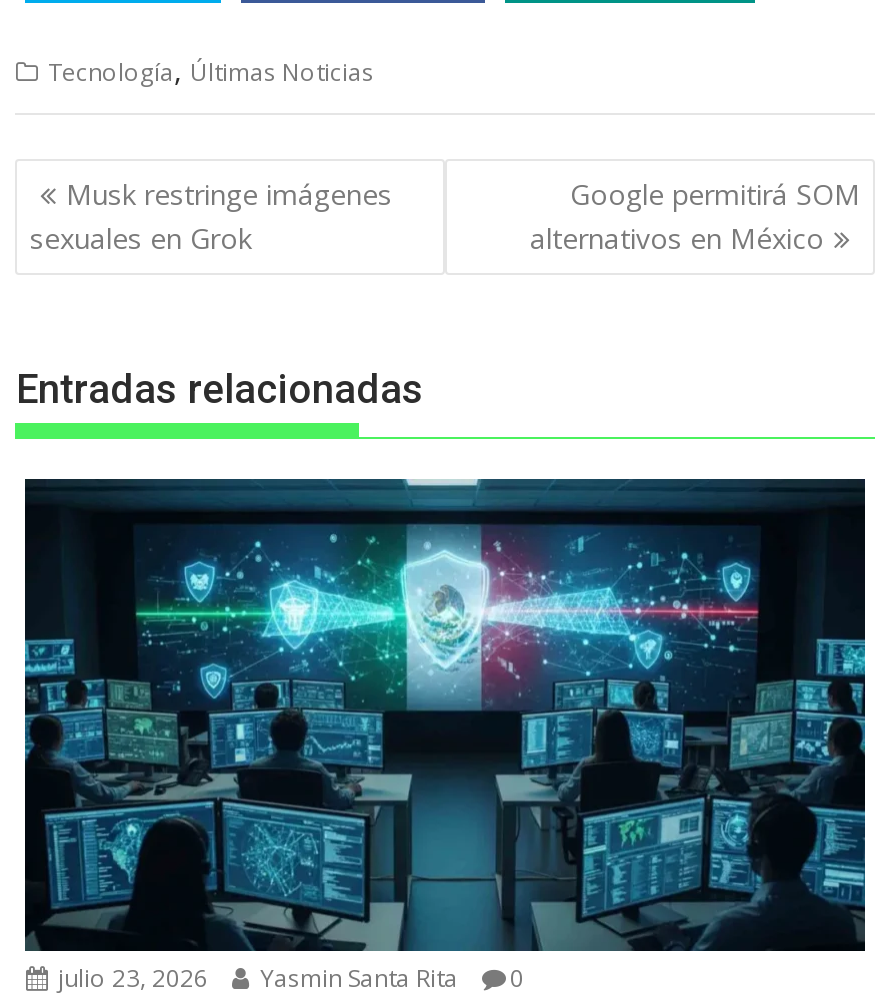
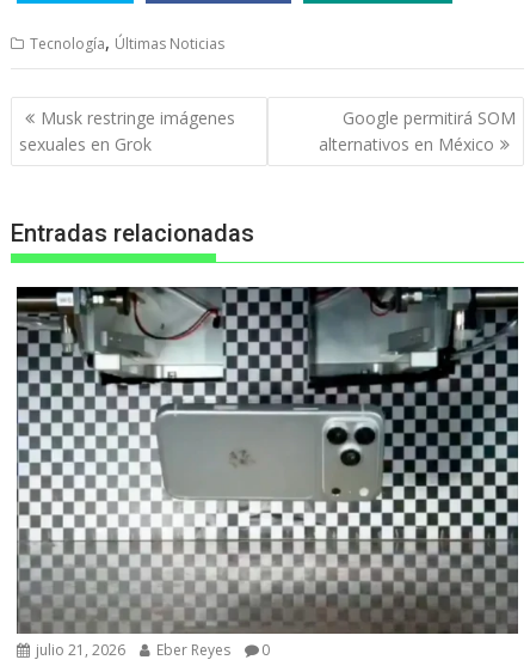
- [image]
- julio 23, 2026
- Yasmin Santa Rita
+ [image]
+ julio 21, 2026
+ Eber Reyes
